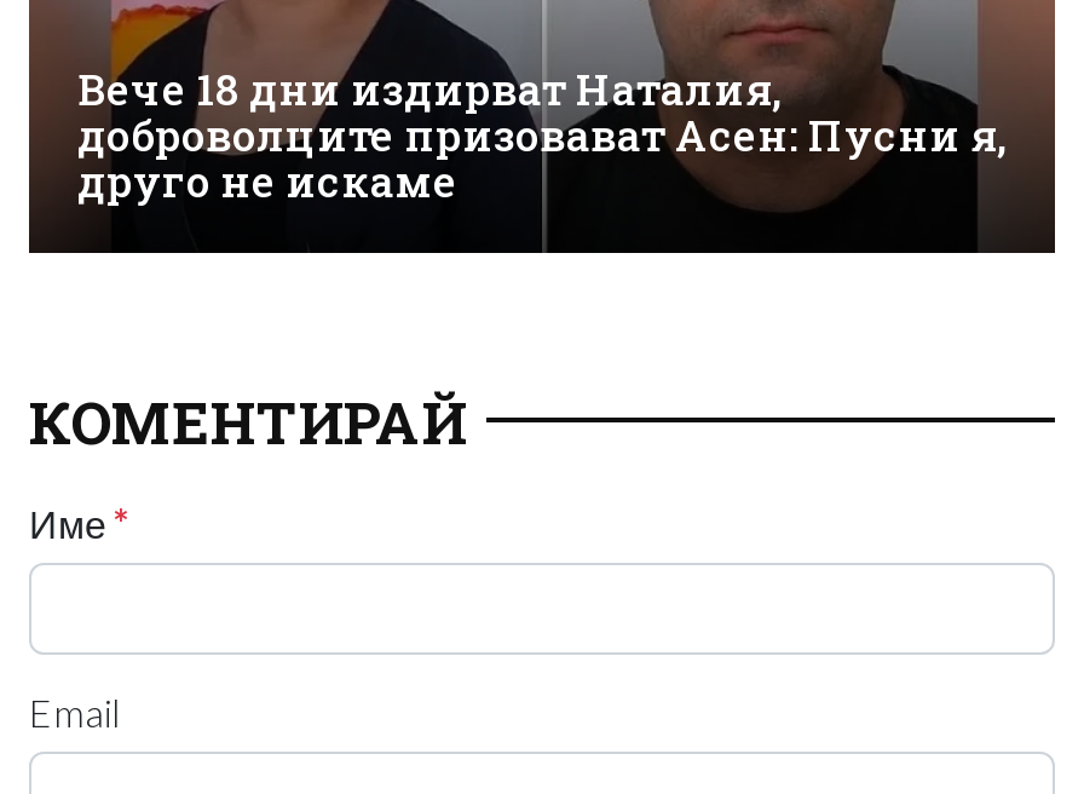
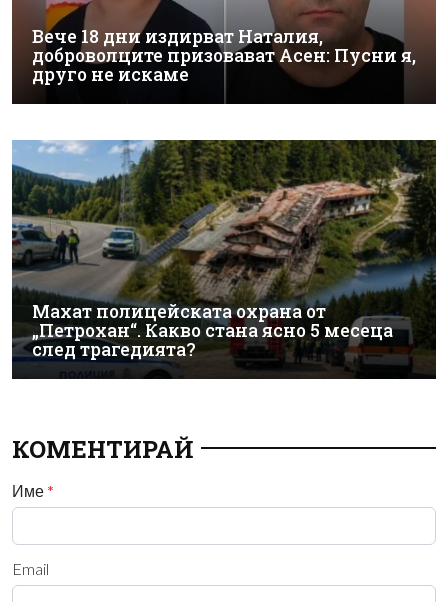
+ [image]
+ Махат полицейската охрана от
+ „Петрохан“. Какво стана ясно 5 месеца
+ след трагедията?
